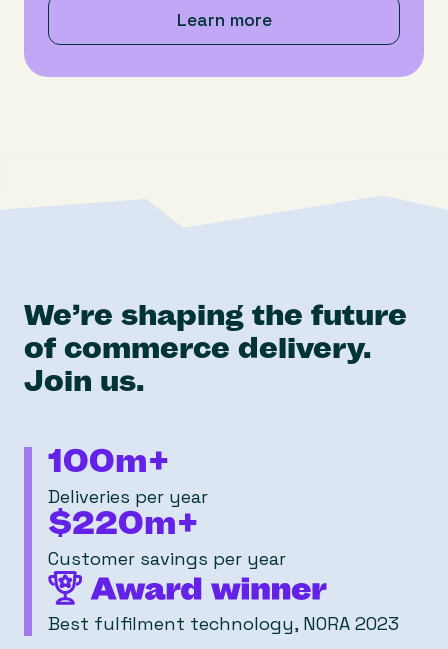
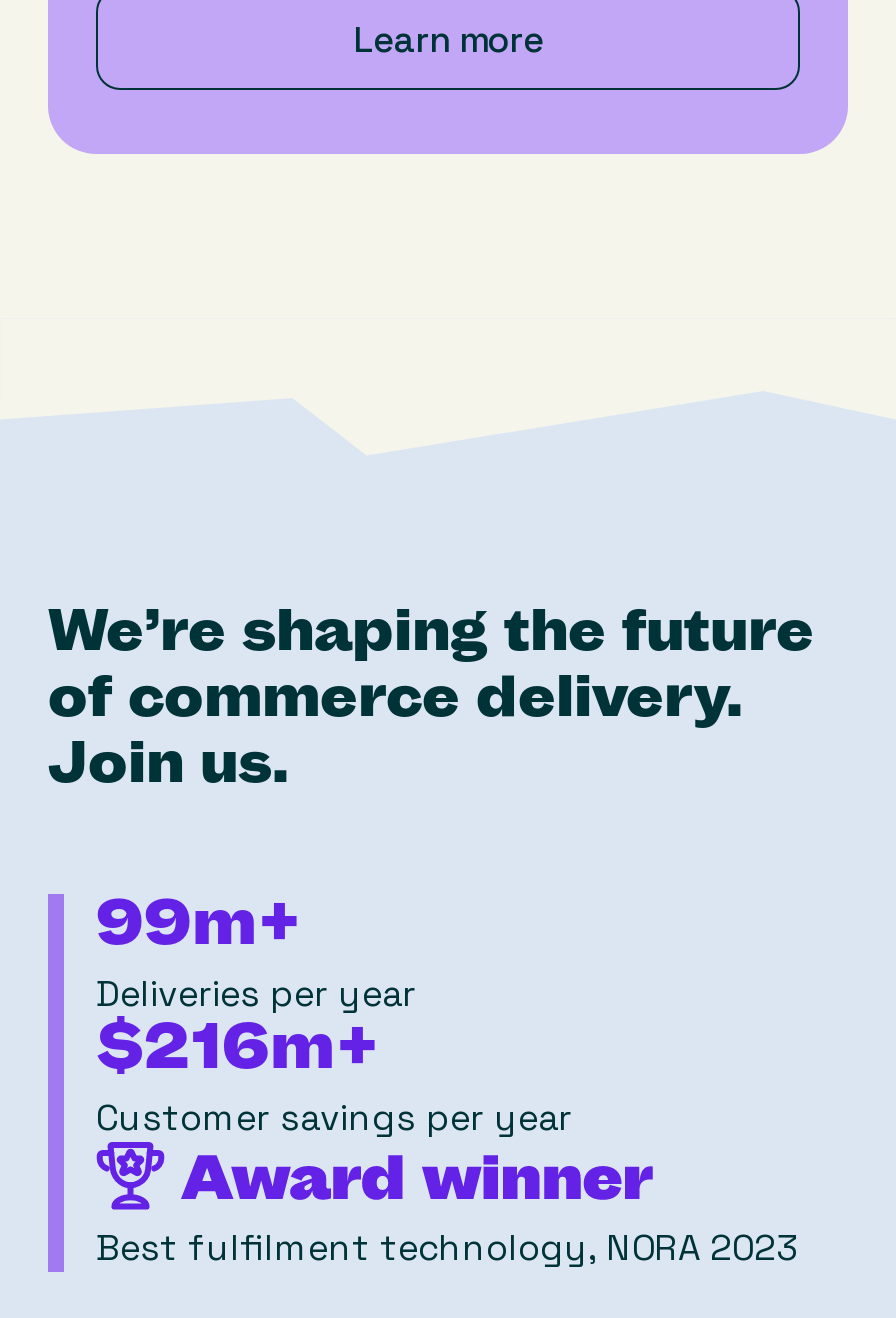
- 100m+
+ 99m+

- $220m+
+ $216m+
